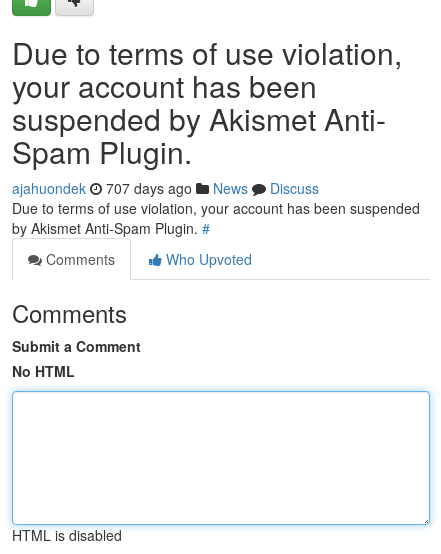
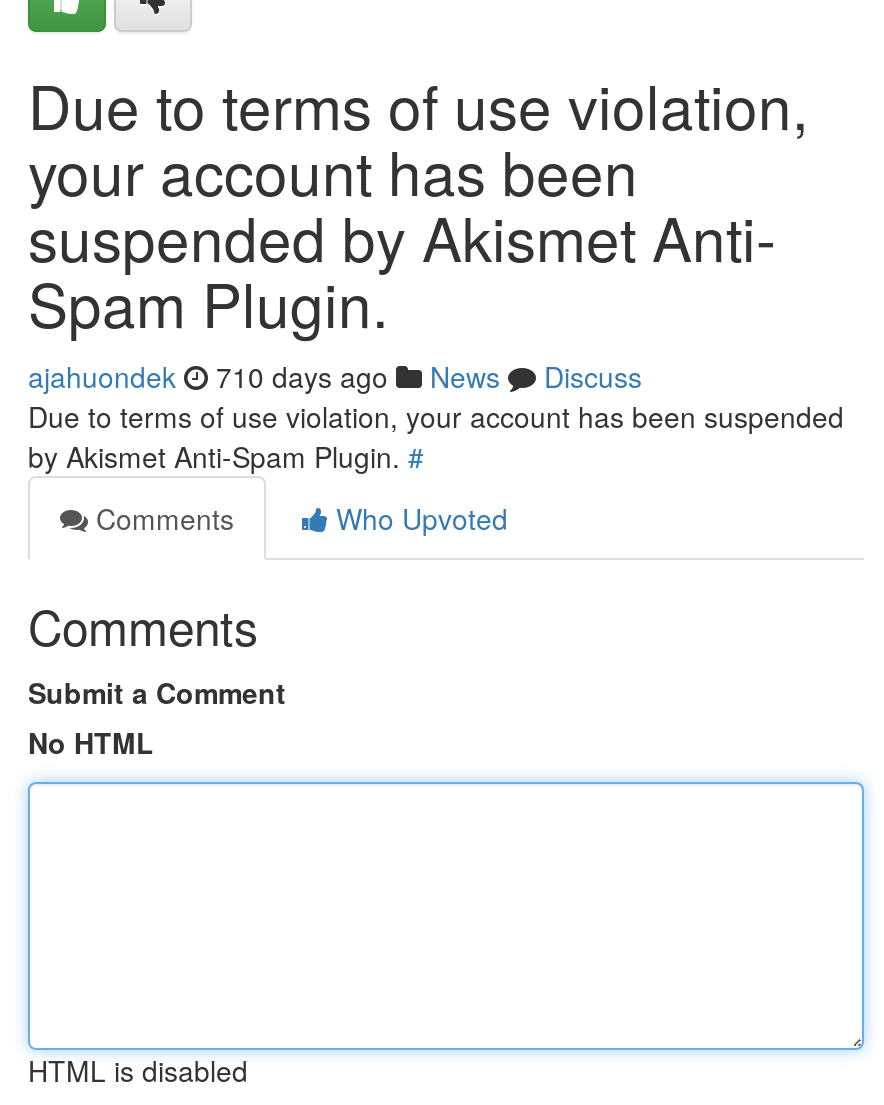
- ajahuondek 707 days ago News Discuss
+ ajahuondek 710 days ago News Discuss
